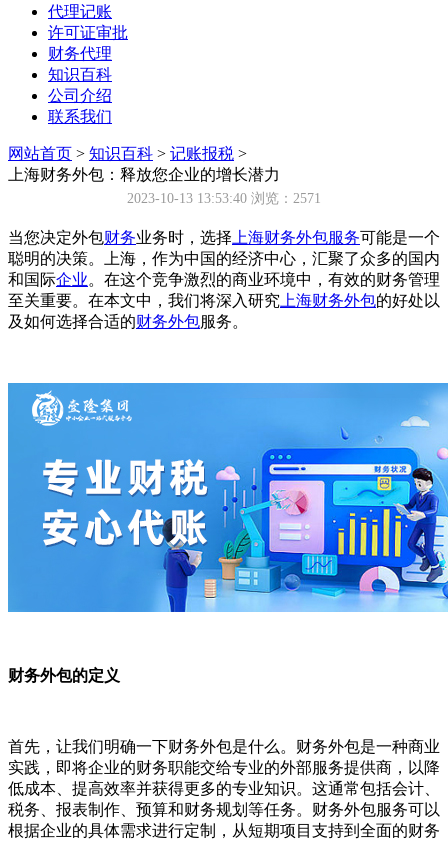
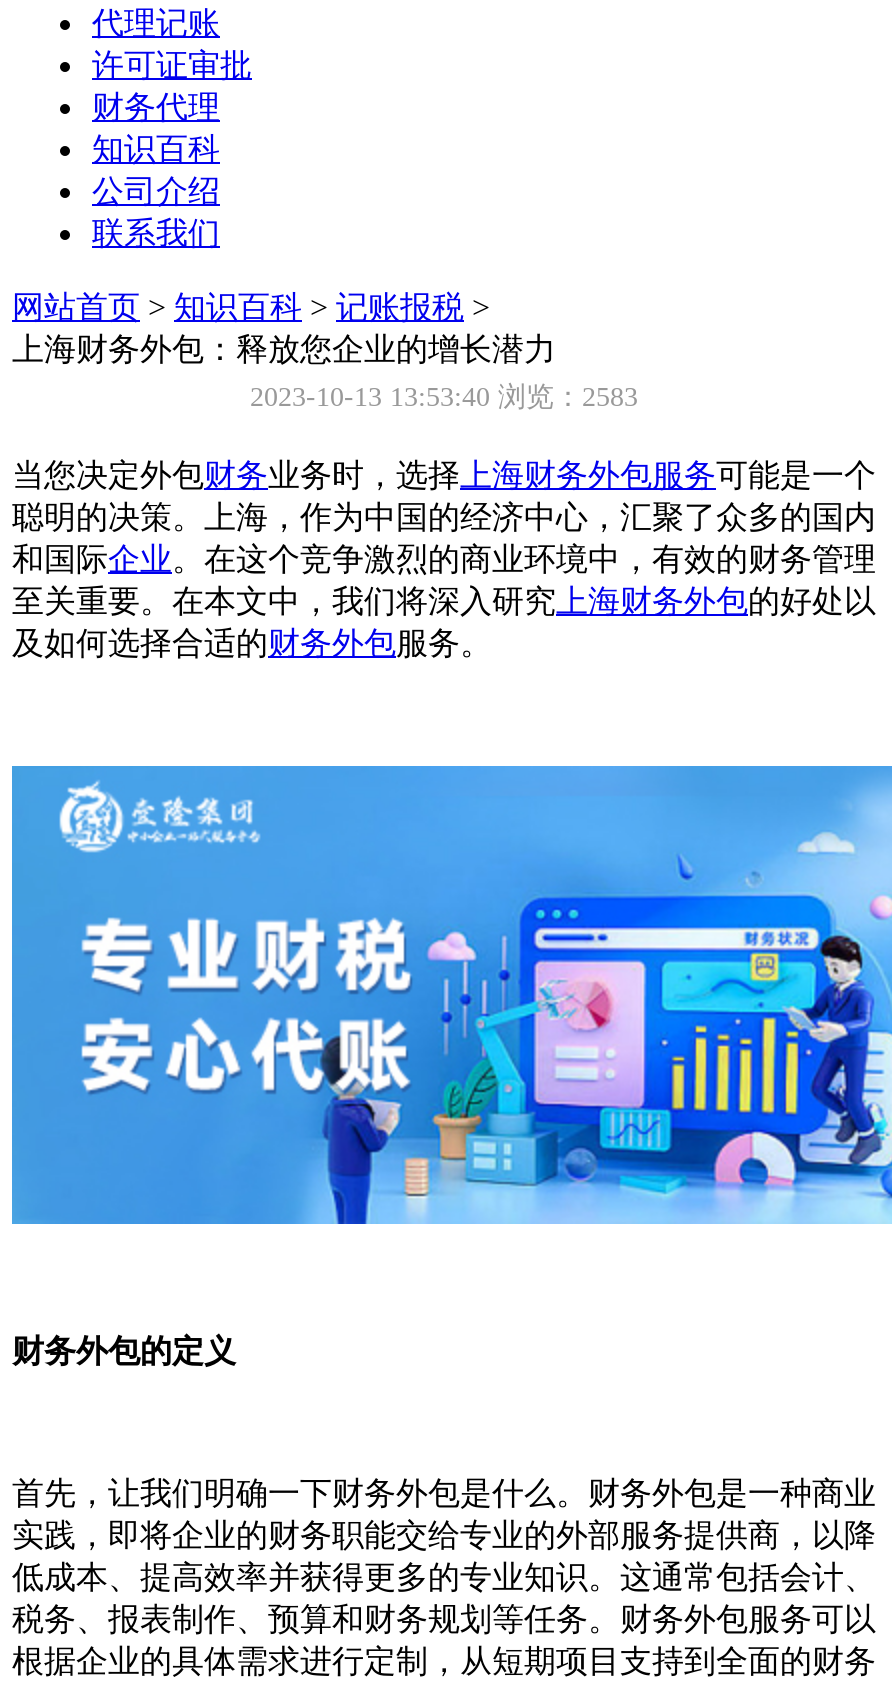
- 2023-10-13 13:53:40浏览：2571
+ 2023-10-13 13:53:40浏览：2583
